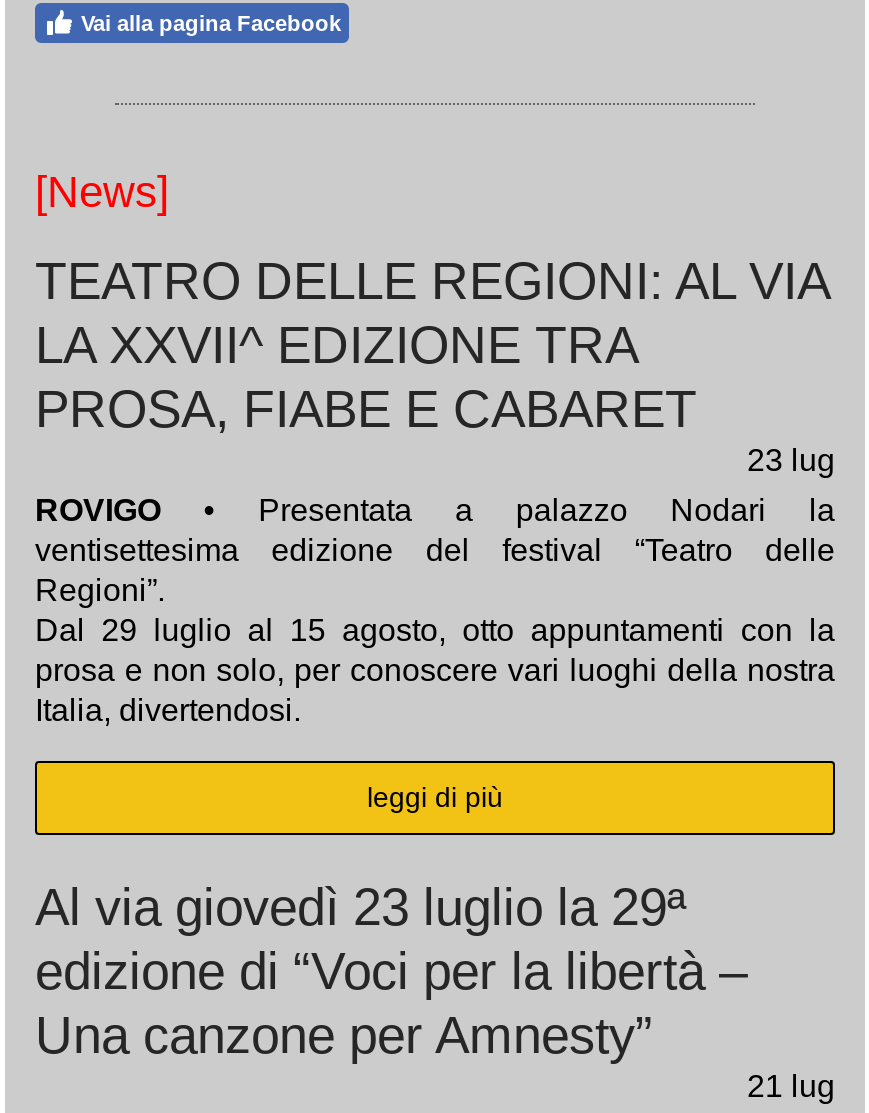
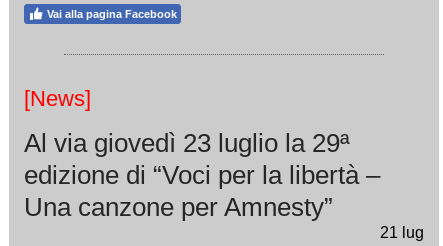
- TEATRO DELLE REGIONI: AL VIA
- LA XXVII^ EDIZIONE TRA
- PROSA, FIABE E CABARET
- 23 lug
- ROVIGO • Presentata a palazzo Nodari la
- ventisettesima edizione del festival “Teatro delle
- Regioni”.
- Dal 29 luglio al 15 agosto, otto appuntamenti con la
- prosa e non solo, per conoscere vari luoghi della nostra
- Italia, divertendosi.
- leggi di più
